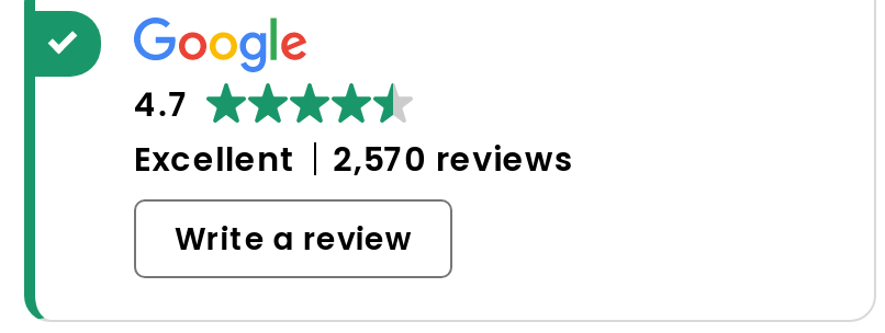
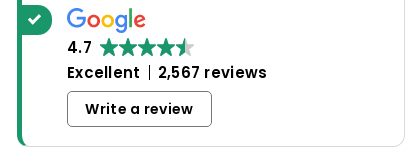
- Excellent 2,570 reviews
+ Excellent 2,567 reviews
